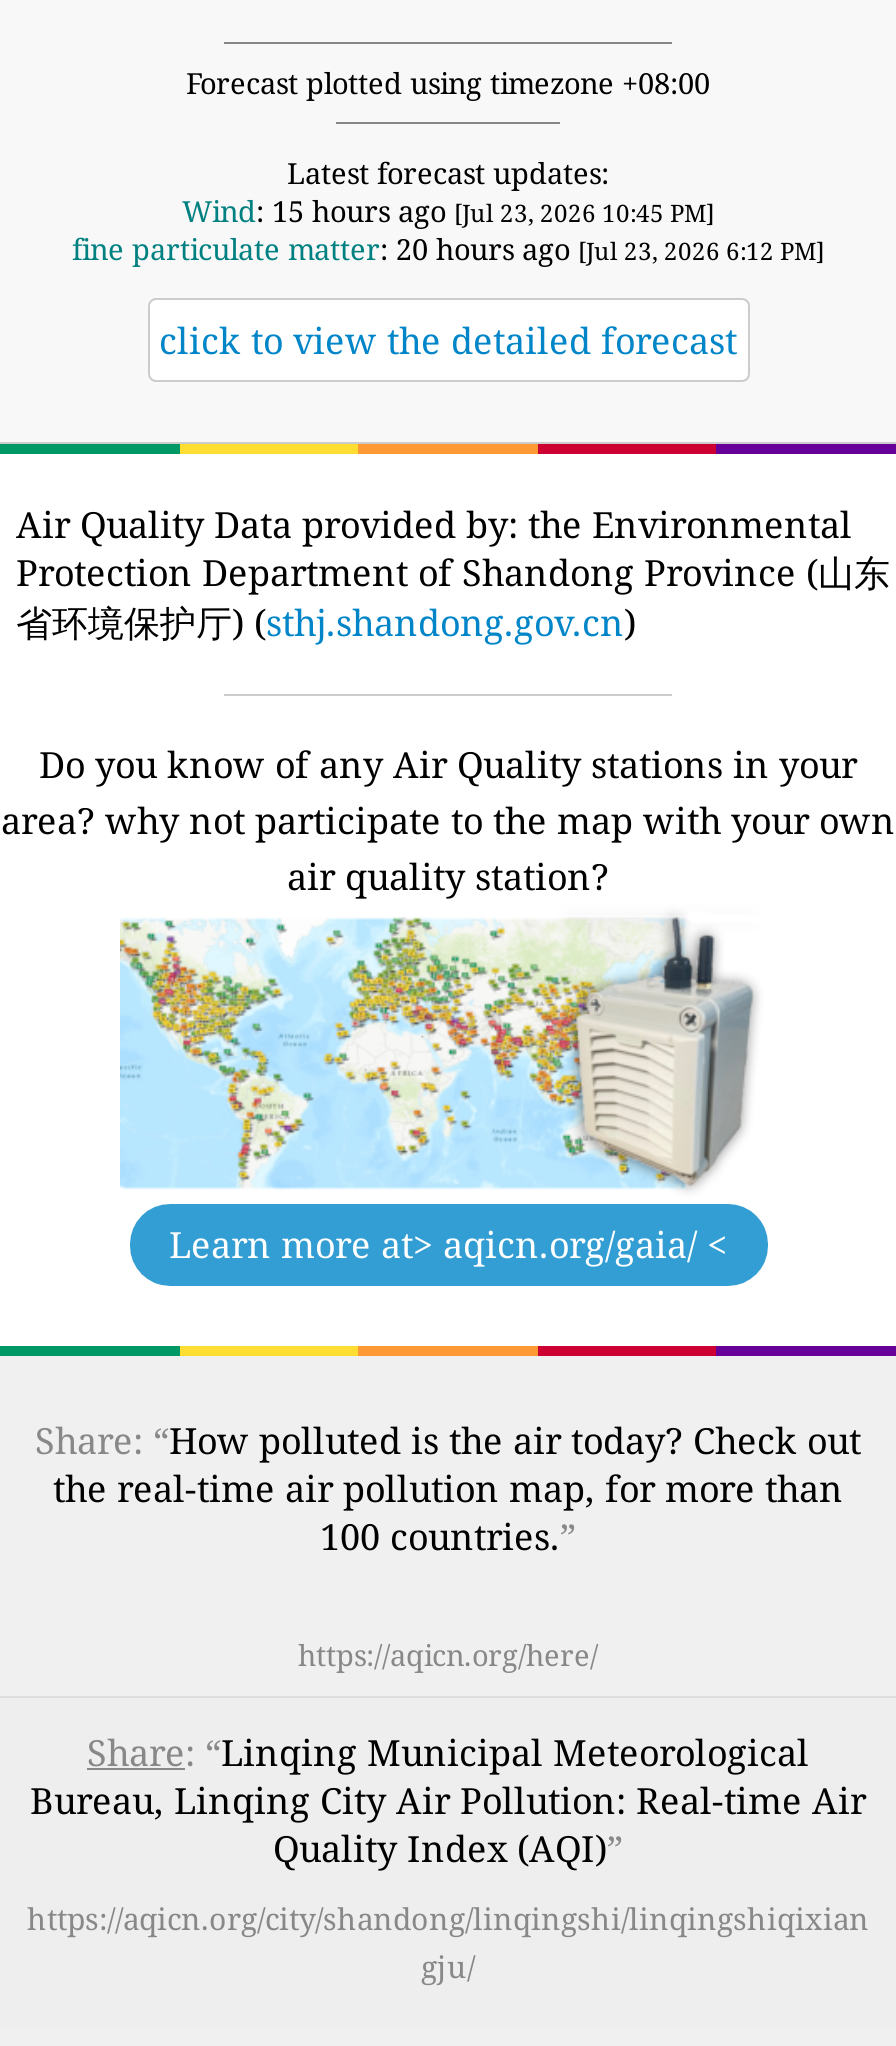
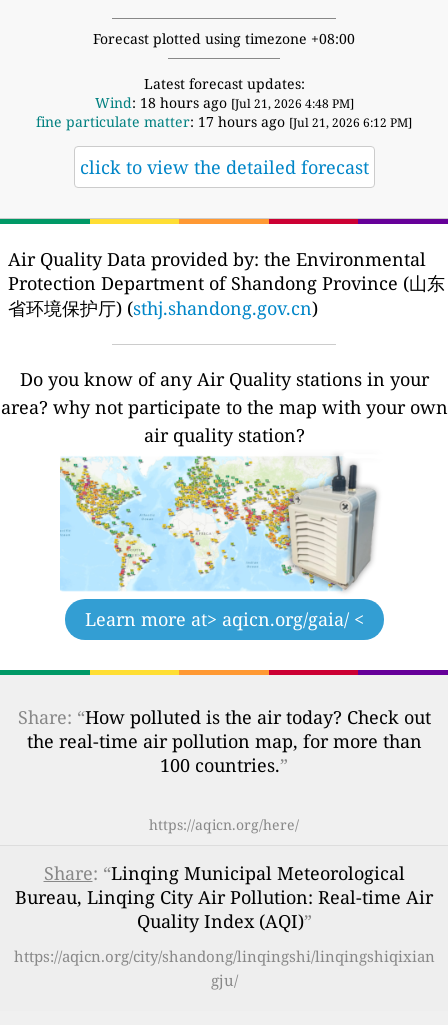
- Wind: 15 hours ago [Jul 23, 2026 10:45 PM]
+ Wind: 18 hours ago [Jul 21, 2026 4:48 PM]

- fine particulate matter: 20 hours ago [Jul 23, 2026 6:12 PM]
+ fine particulate matter: 17 hours ago [Jul 21, 2026 6:12 PM]
